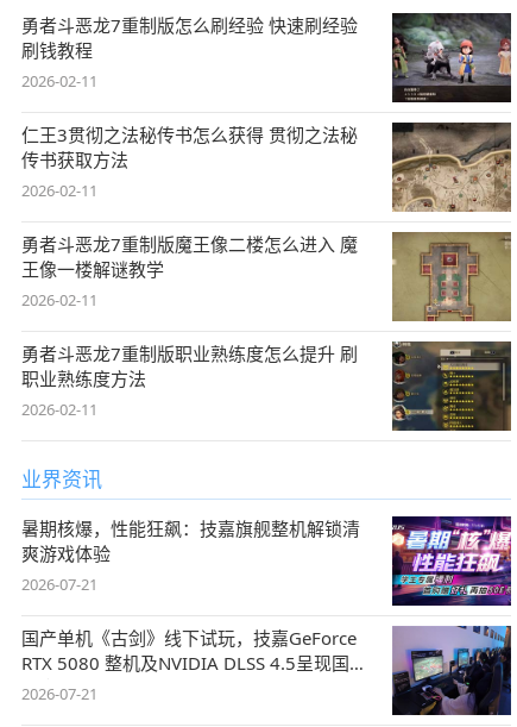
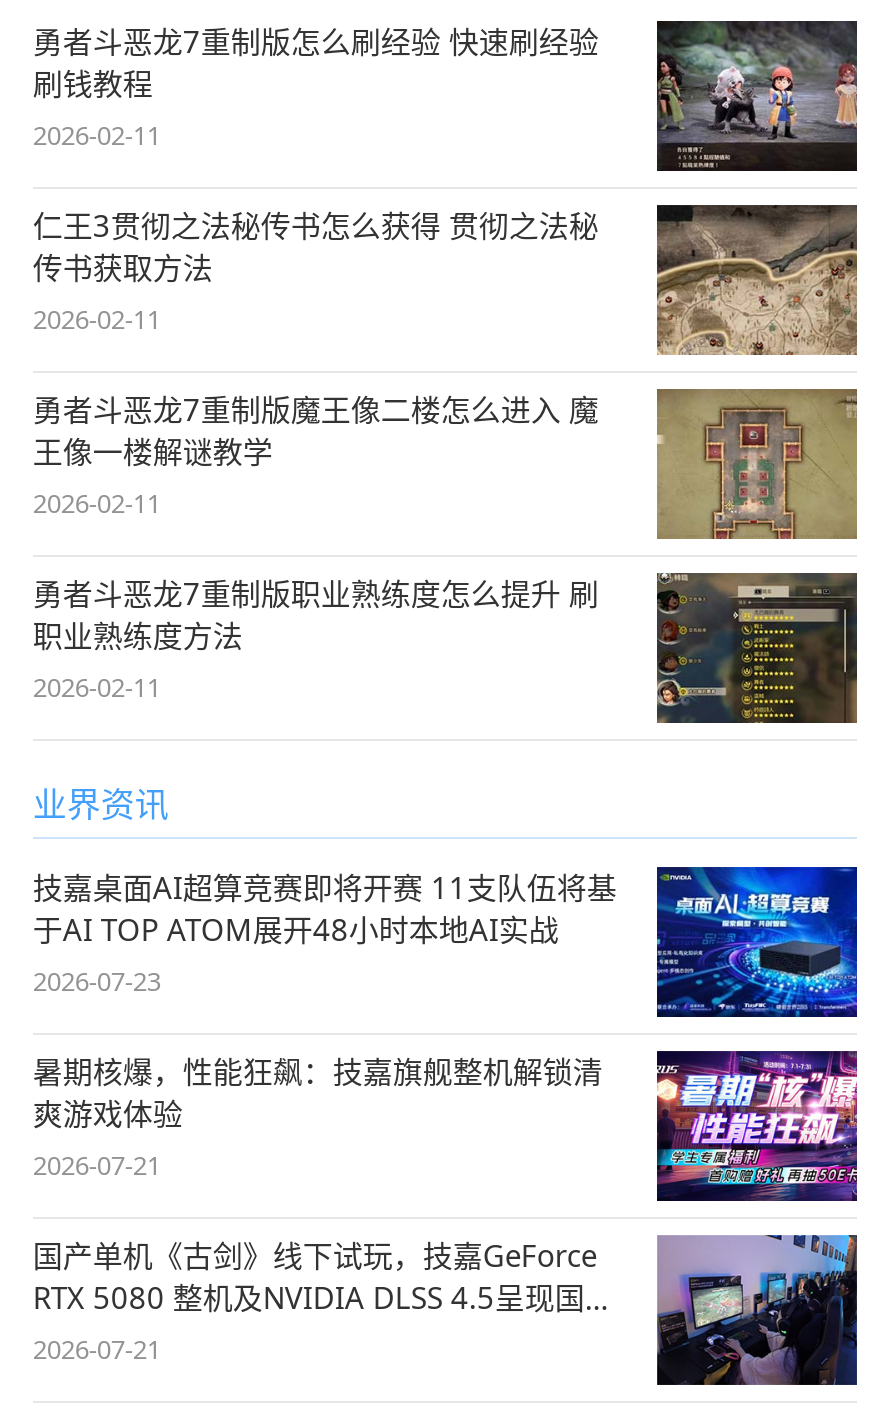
+ [image]
+ 技嘉桌面AI超算竞赛即将开赛 11支队伍将基
+ 于AI TOP ATOM展开48小时本地AI实战
+ 2026-07-23
